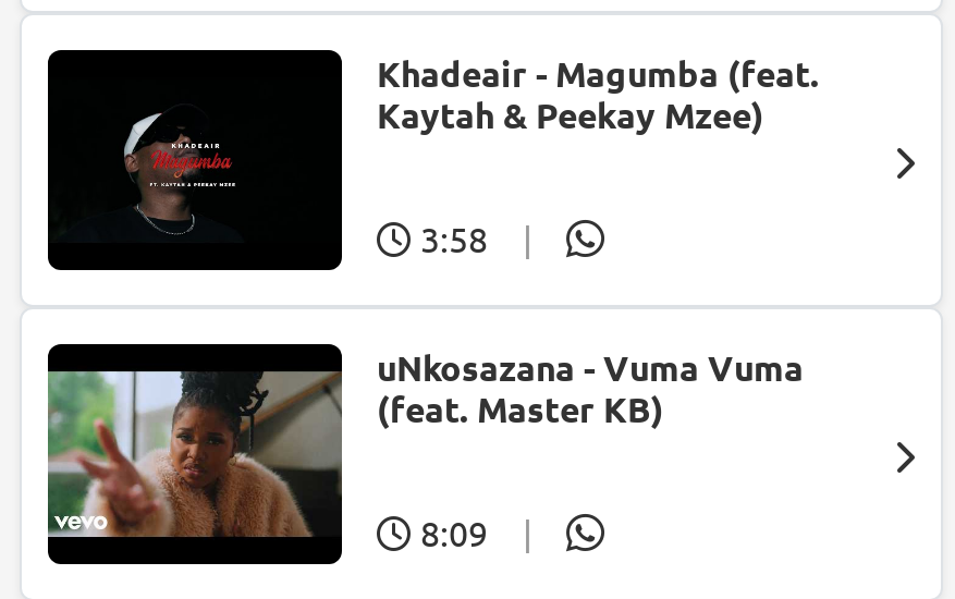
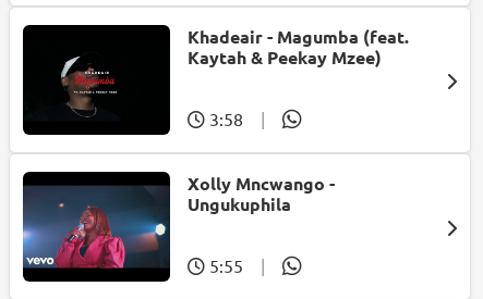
- [image]
- uNkosazana - Vuma Vuma
- (feat. Master KB)
+ [image]
+ Xolly Mncwango -
+ Ungukuphila

- 8:09
+ 5:55
